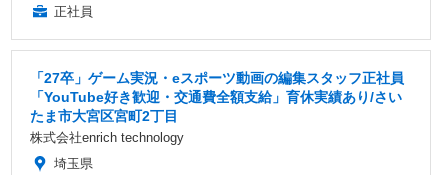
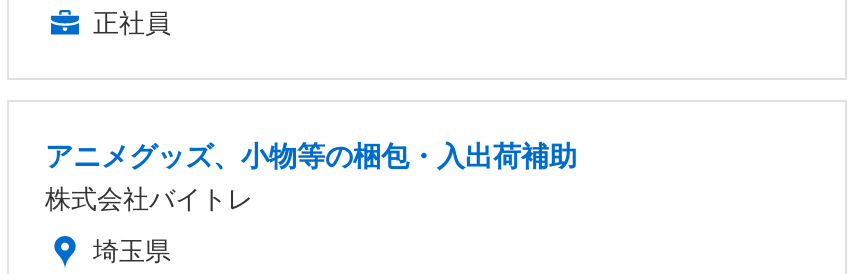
- 「27卒」ゲーム実況・eスポーツ動画の編集スタッフ正社員
- 「YouTube好き歓迎・交通費全額支給」育休実績あり/さい
- たま市大宮区宮町2丁目
- 株式会社enrich technology
+ アニメグッズ、小物等の梱包・入出荷補助
+ 株式会社バイトレ
